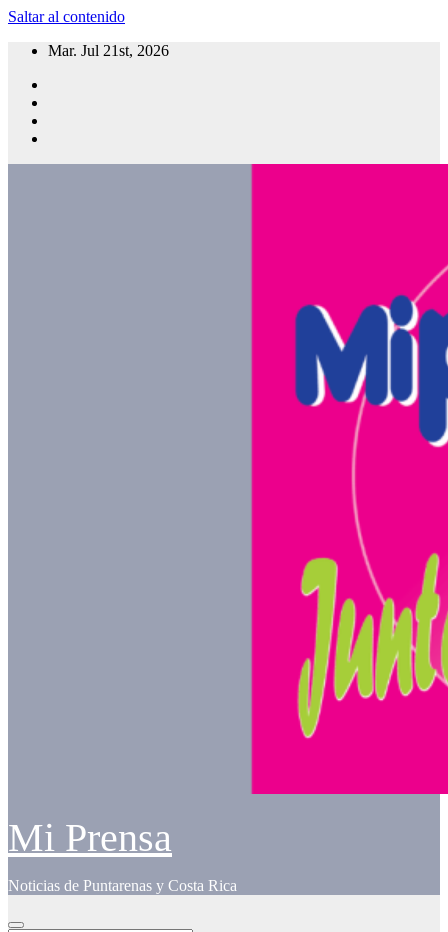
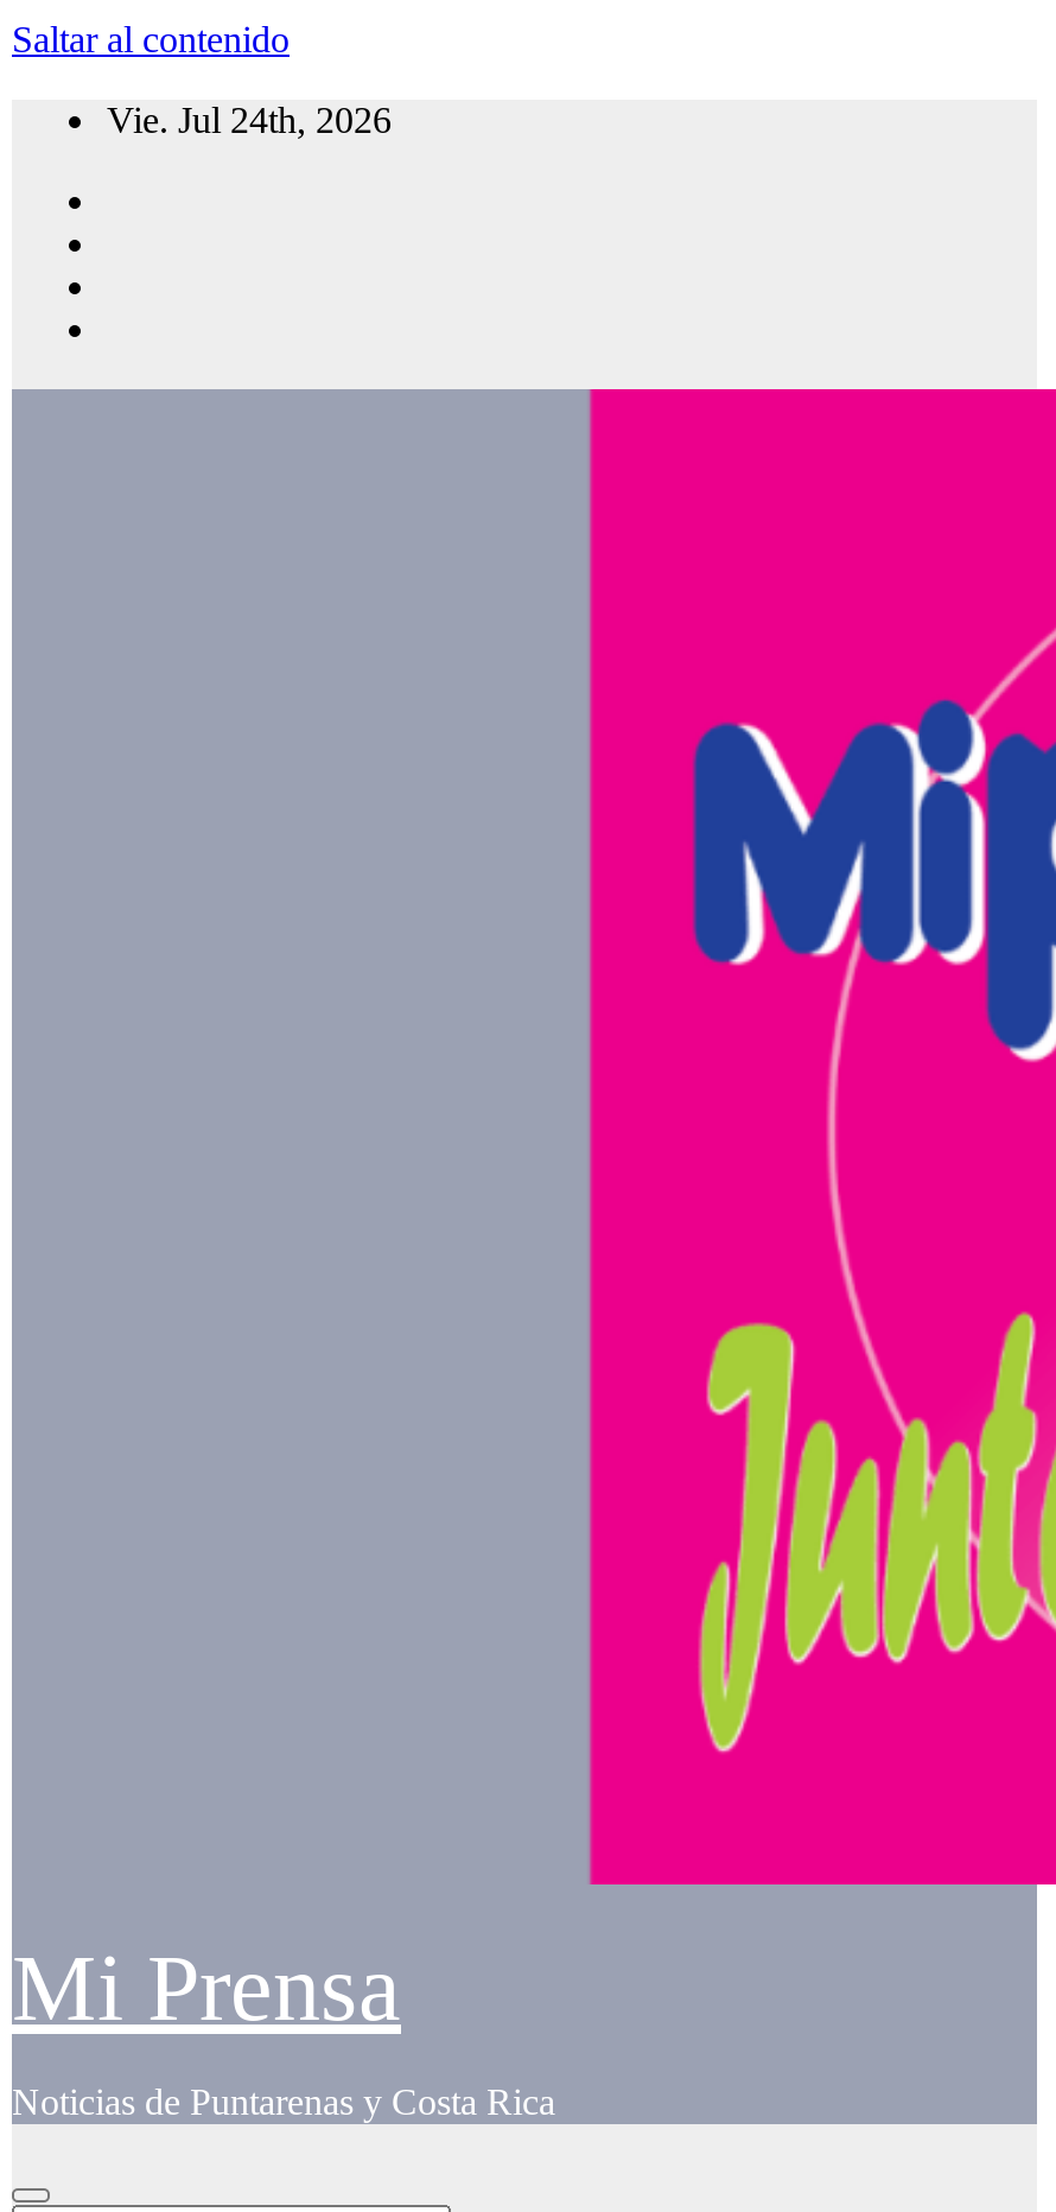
- Mar. Jul 21st, 2026
+ Vie. Jul 24th, 2026
